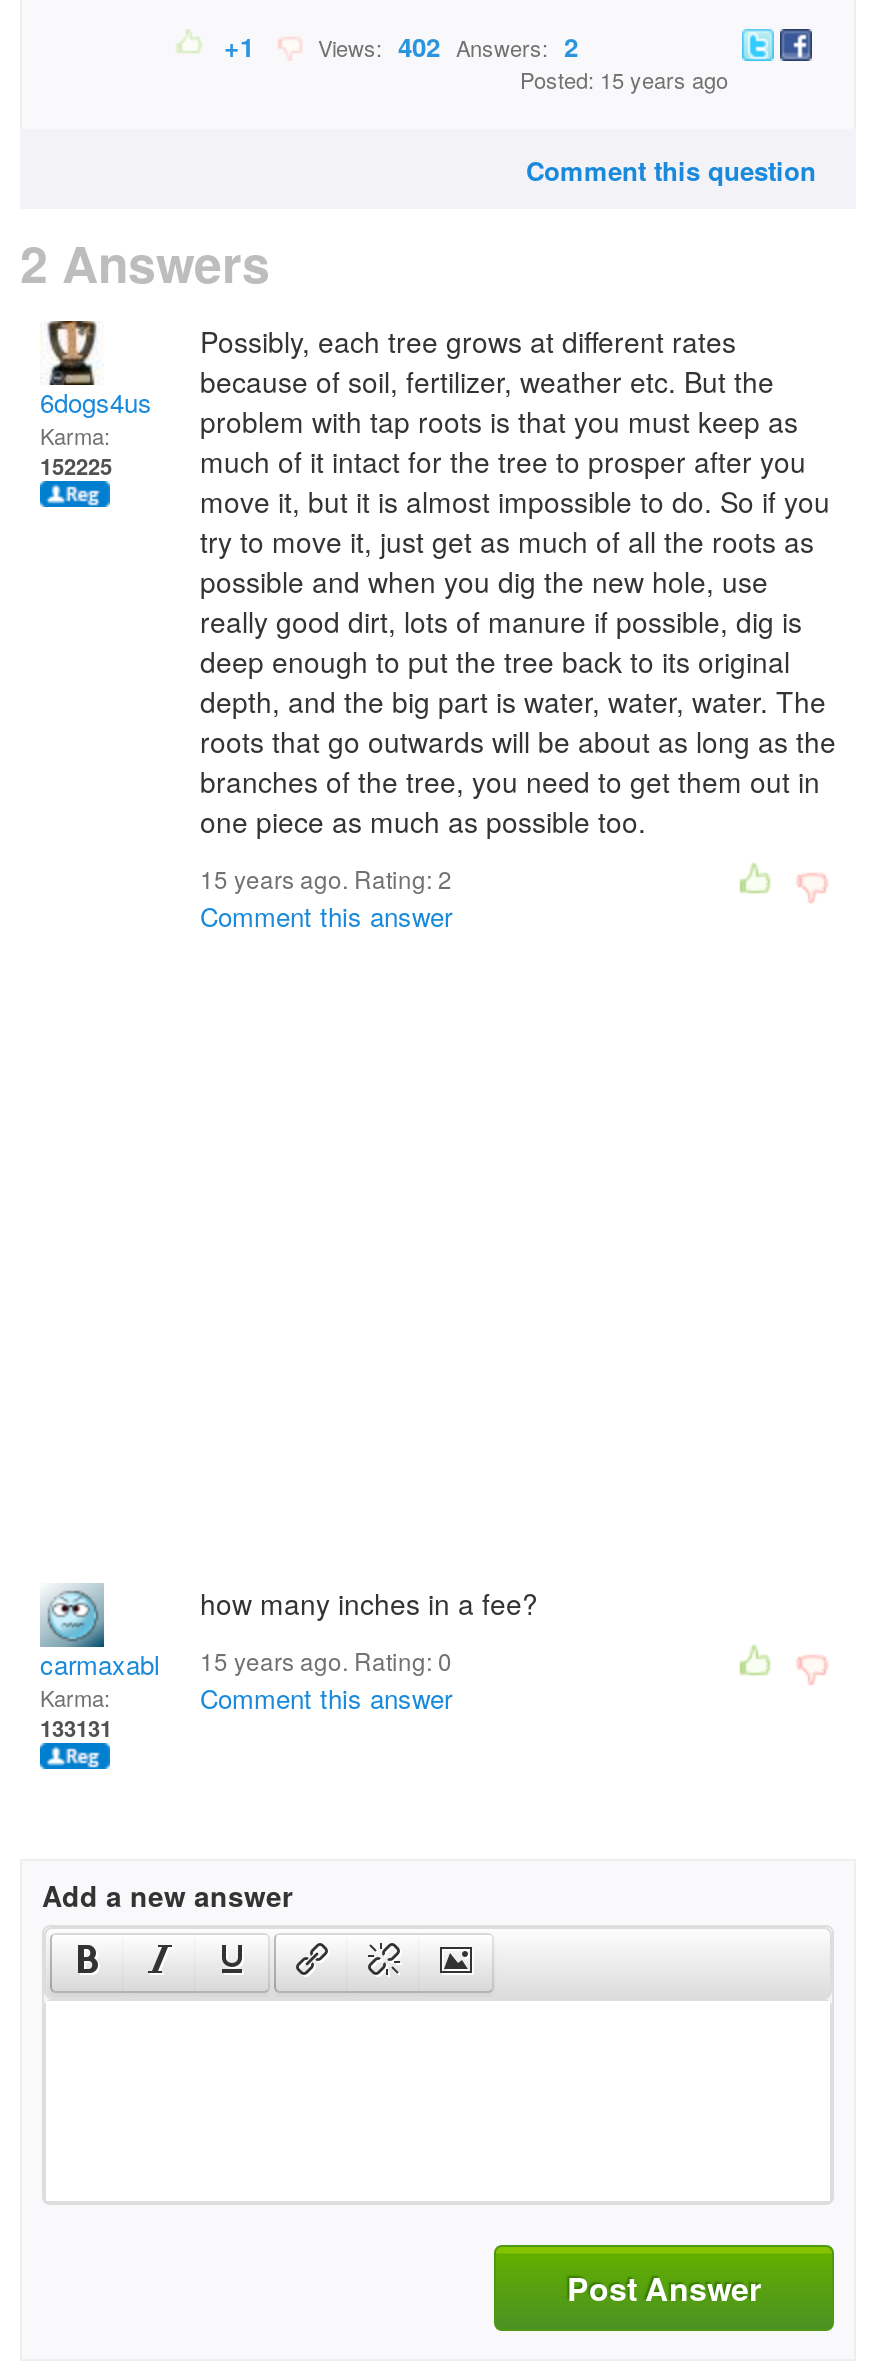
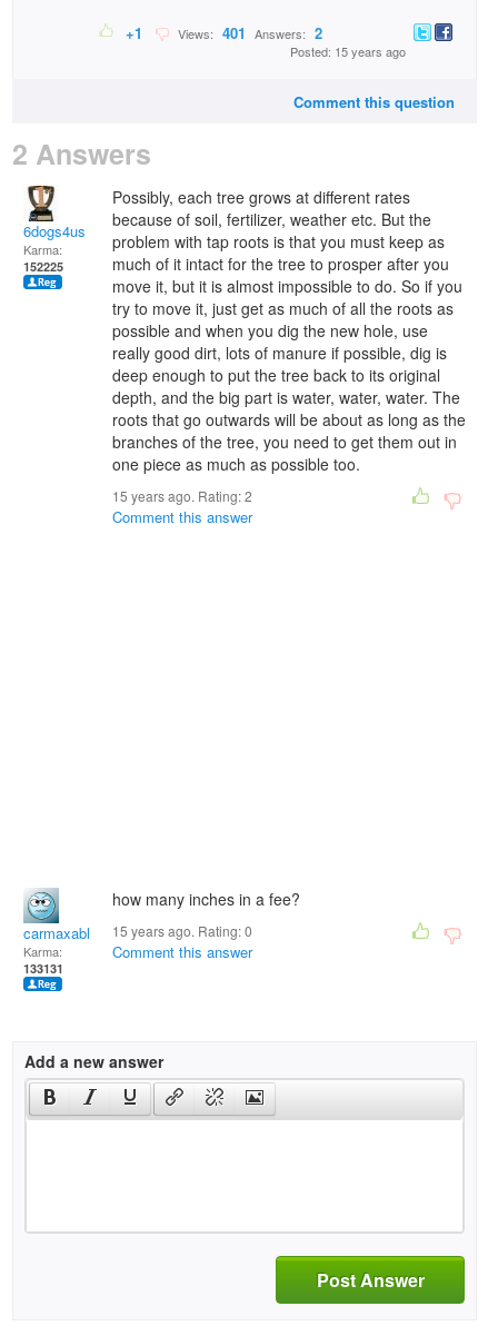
- Views: 402 Answers: 2
+ Views: 401 Answers: 2
